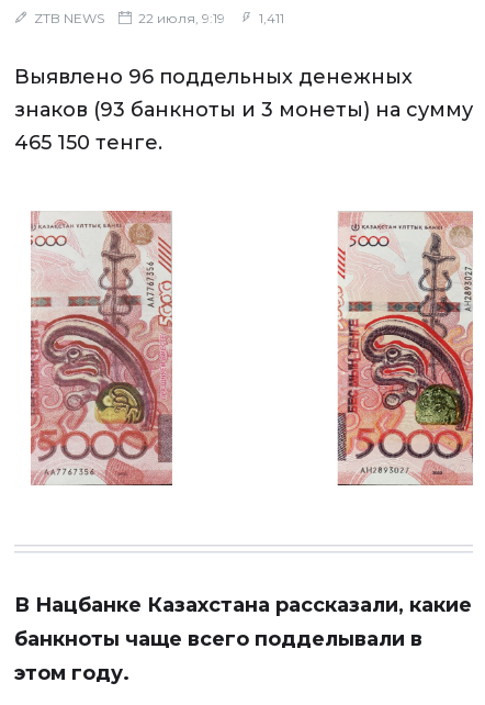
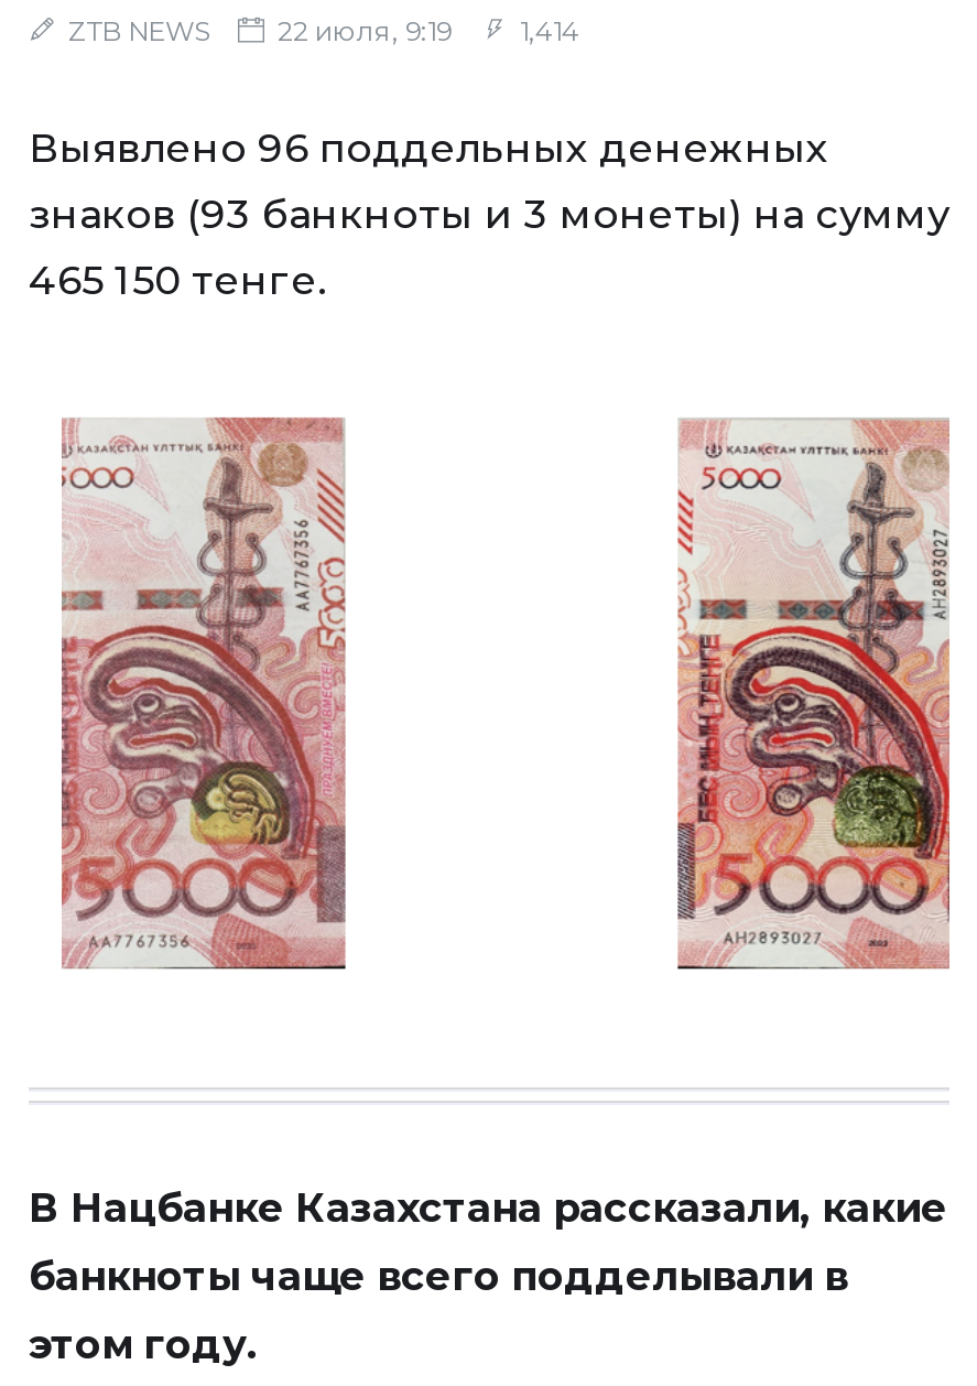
- ZTB NEWS 22 июля, 9:19 1,411
+ ZTB NEWS 22 июля, 9:19 1,414
